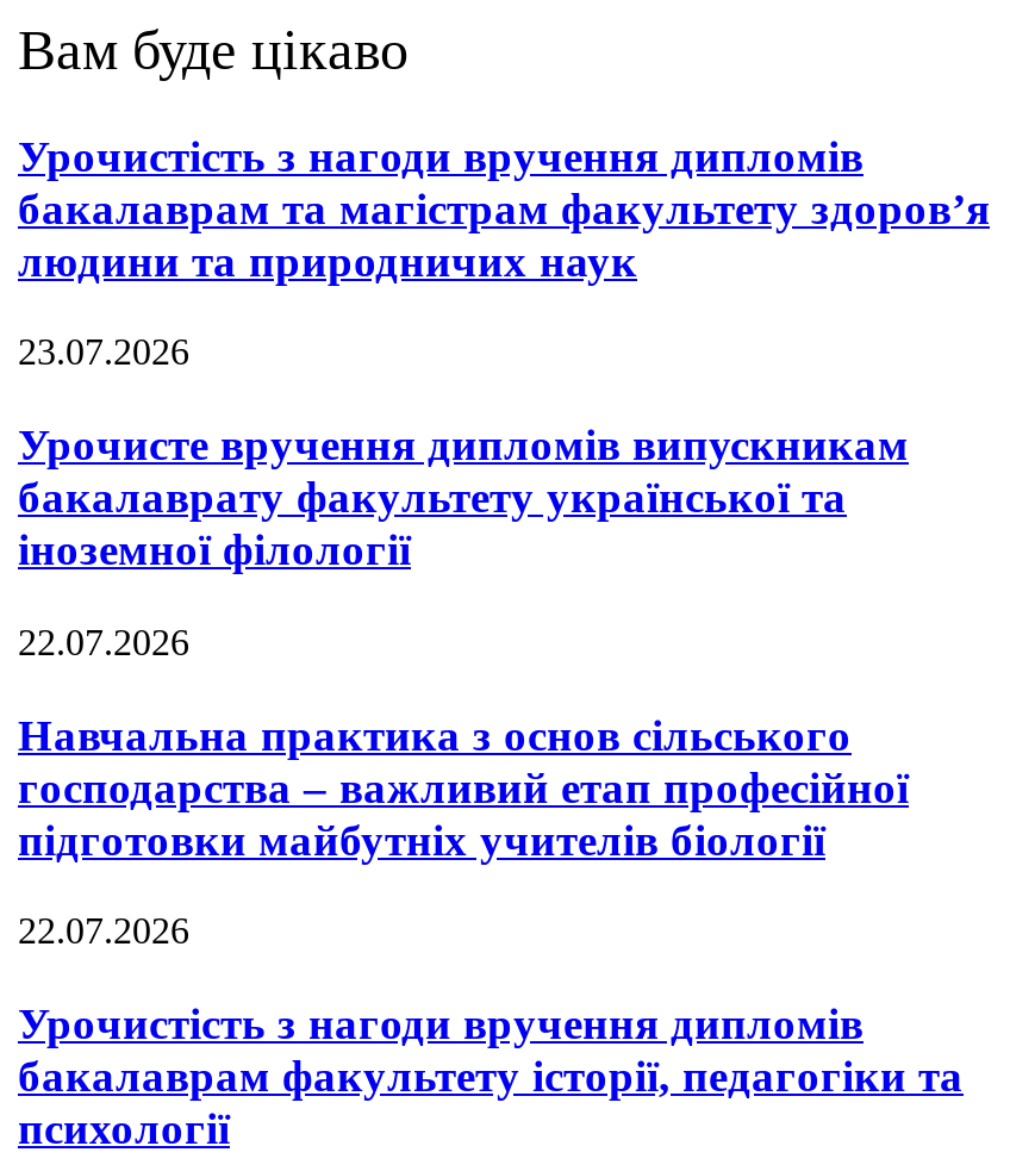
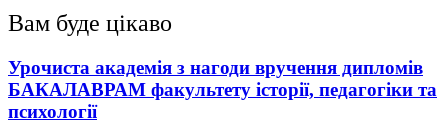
- Урочистість з нагоди вручення дипломів
- бакалаврам та магістрам факультету здоров’я
- людини та природничих наук
- 23.07.2026
- Урочисте вручення дипломів випускникам
- бакалаврату факультету української та
- іноземної філології
- 22.07.2026
- Навчальна практика з основ сільського
- господарства – важливий етап професійної
- підготовки майбутніх учителів біології
- 22.07.2026
- Урочистість з нагоди вручення дипломів
- бакалаврам факультету історії, педагогіки та
+ Урочиста академія з нагоди вручення дипломів
+ БАКАЛАВРАМ факультету історії, педагогіки та
